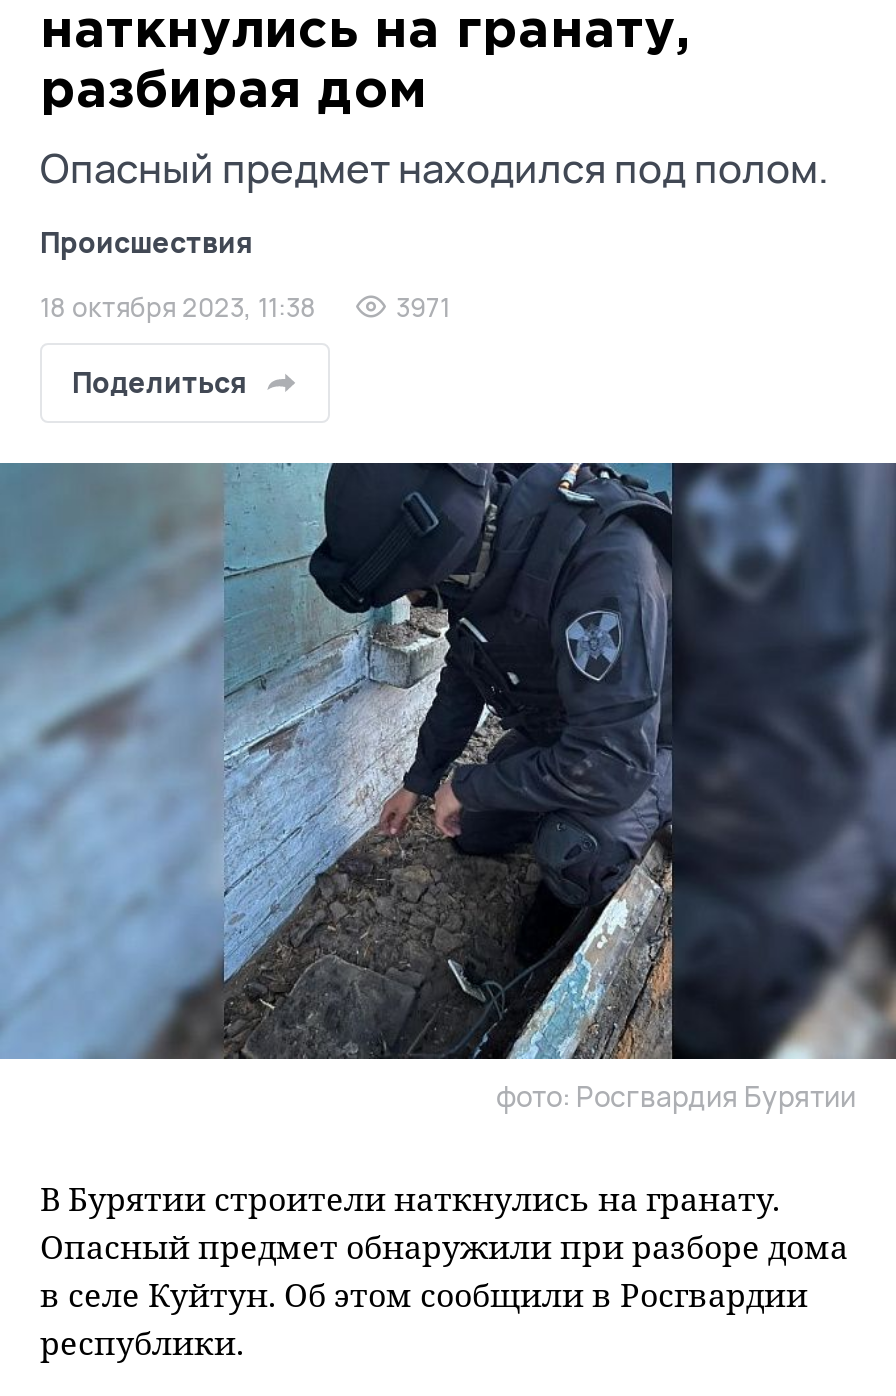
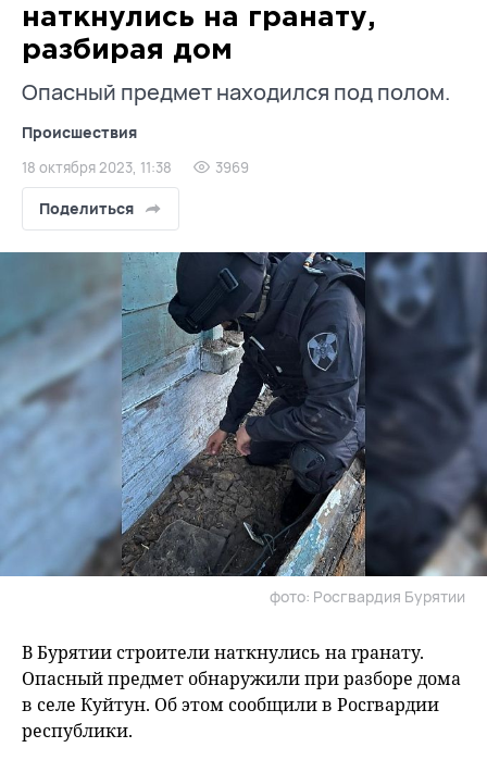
- 3971
+ 3969
